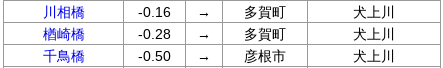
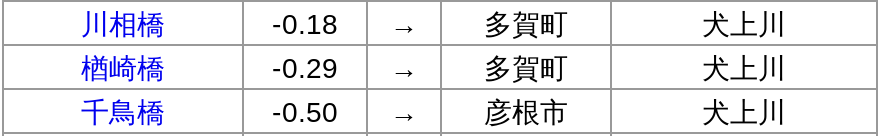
- -0.16
+ -0.18

- -0.28
+ -0.29
